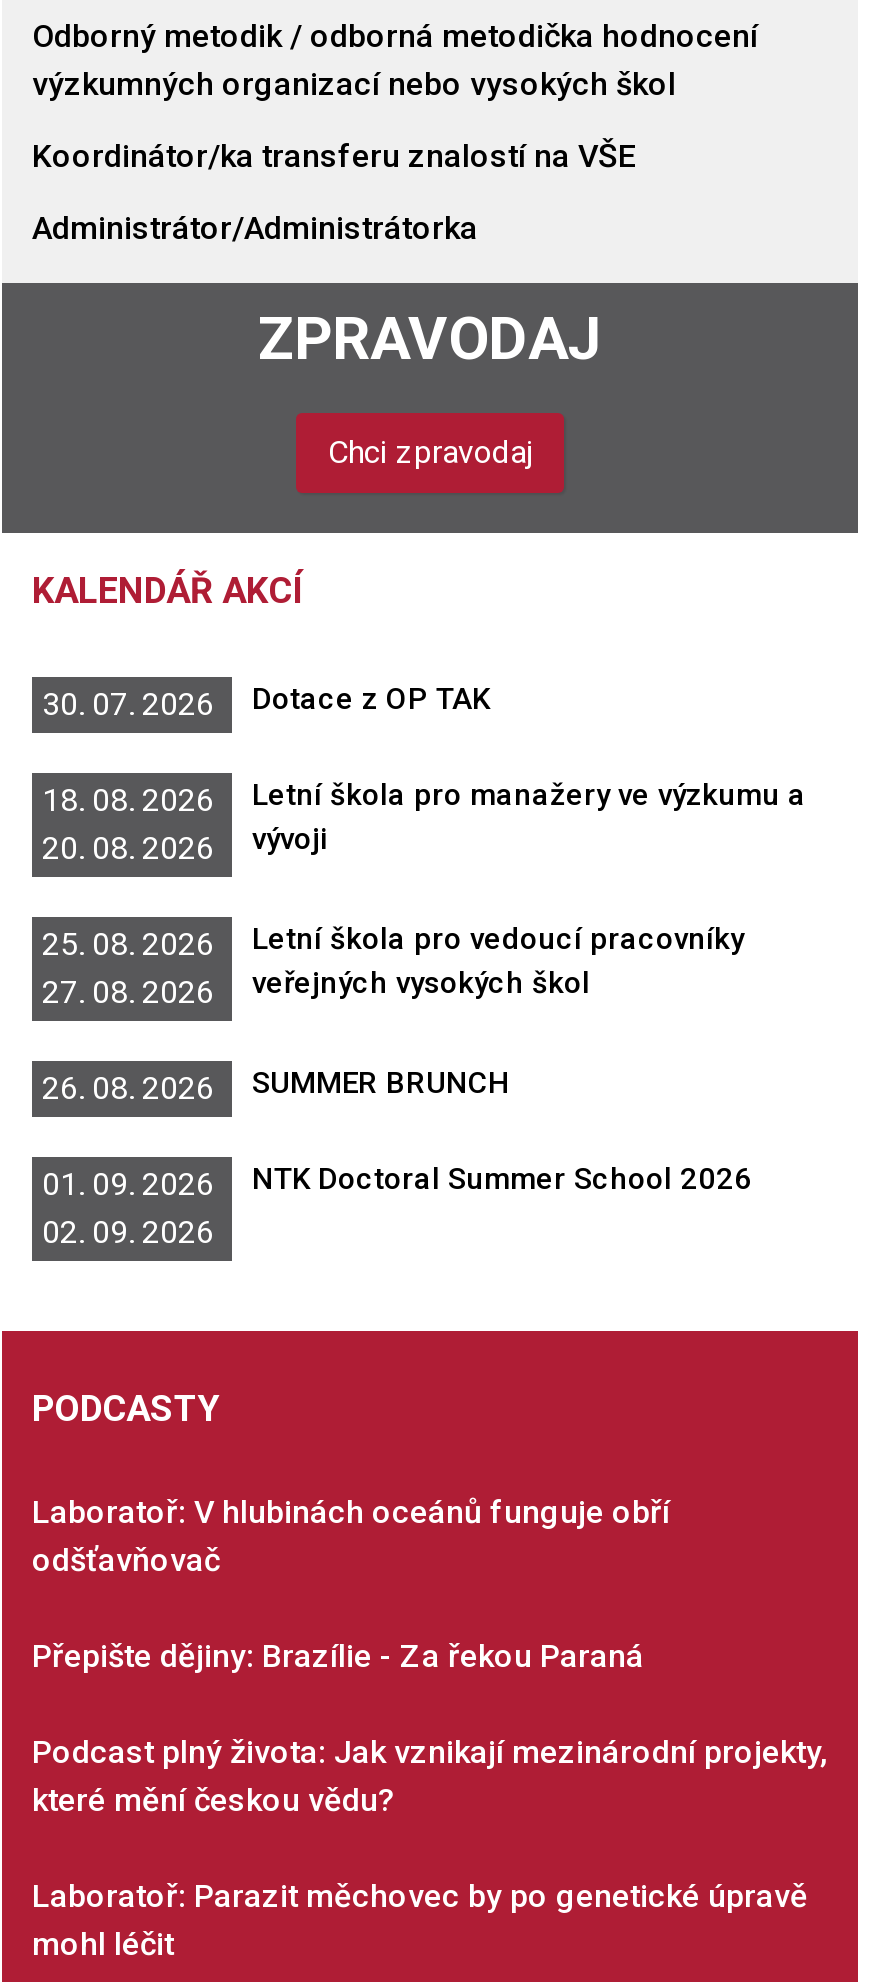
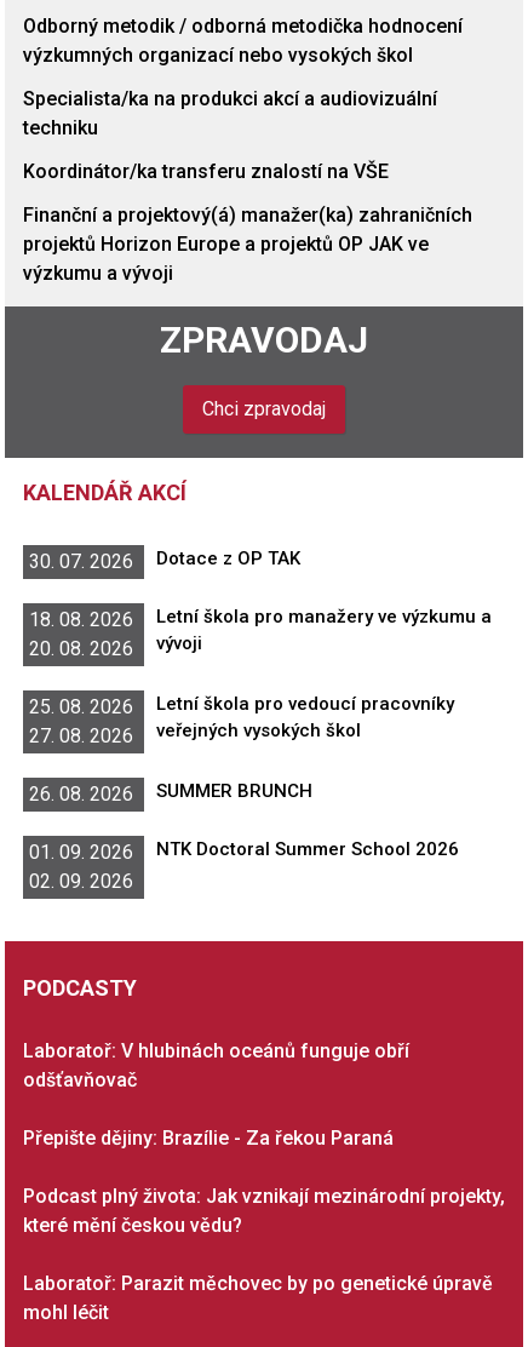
+ Specialista/ka na produkci akcí a audiovizuální
+ techniku

- Administrátor/Administrátorka
+ Finanční a projektový(á) manažer(ka) zahraničních
+ projektů Horizon Europe a projektů OP JAK ve
+ výzkumu a vývoji
